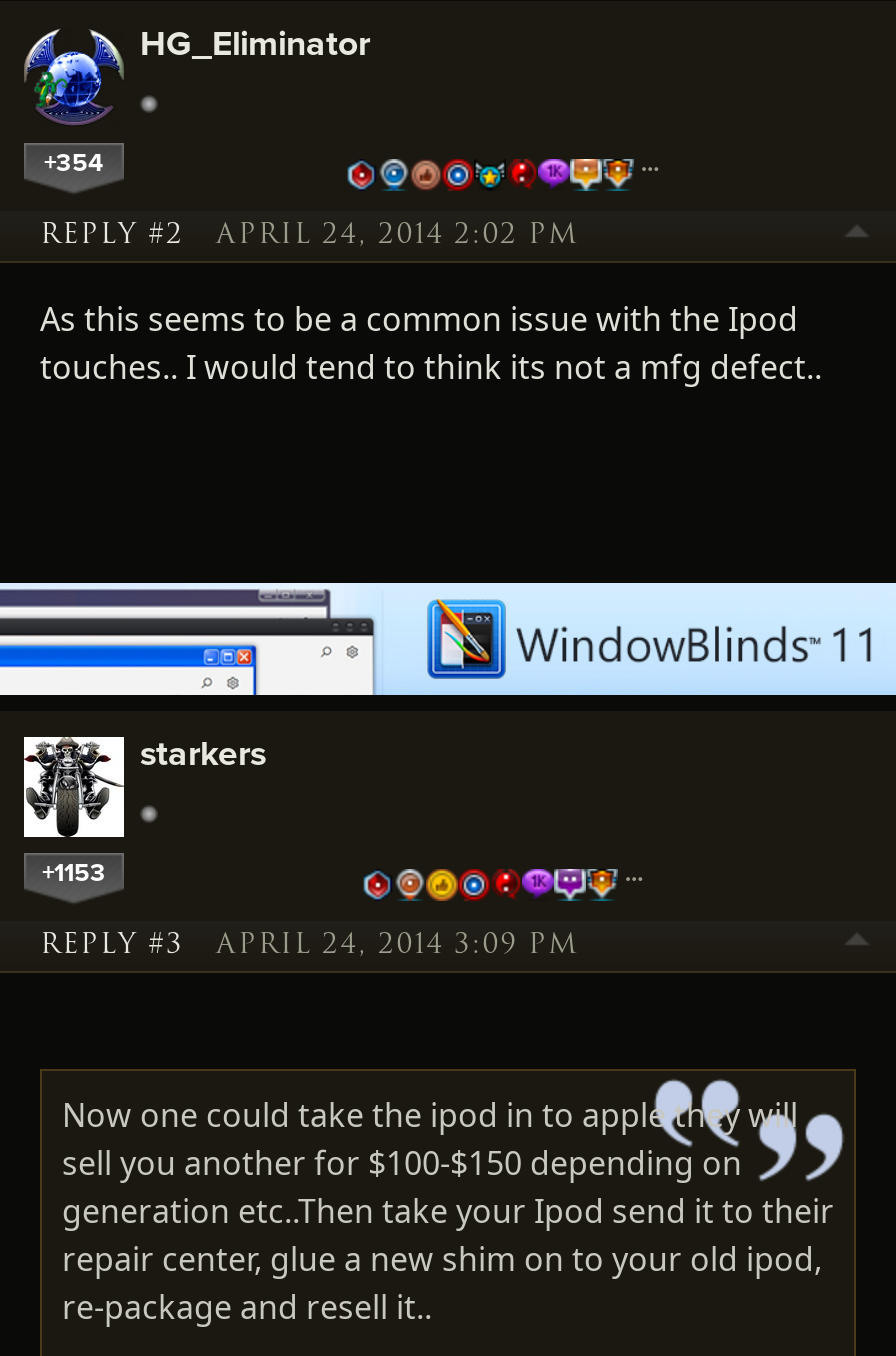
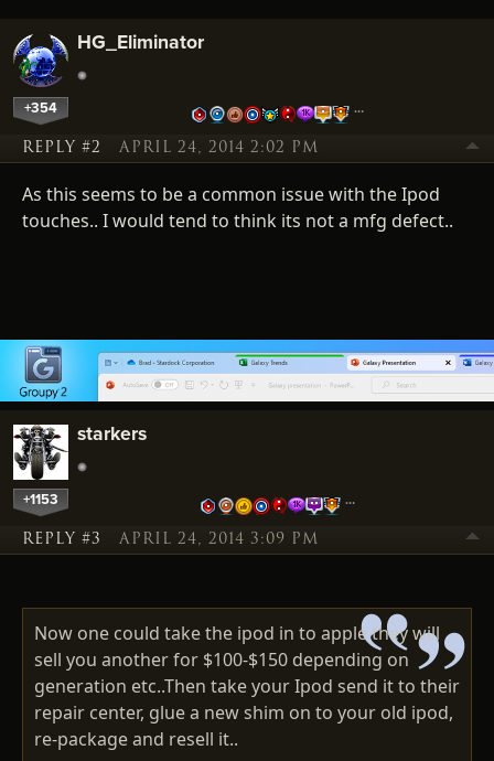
- [image]
+ [image]
